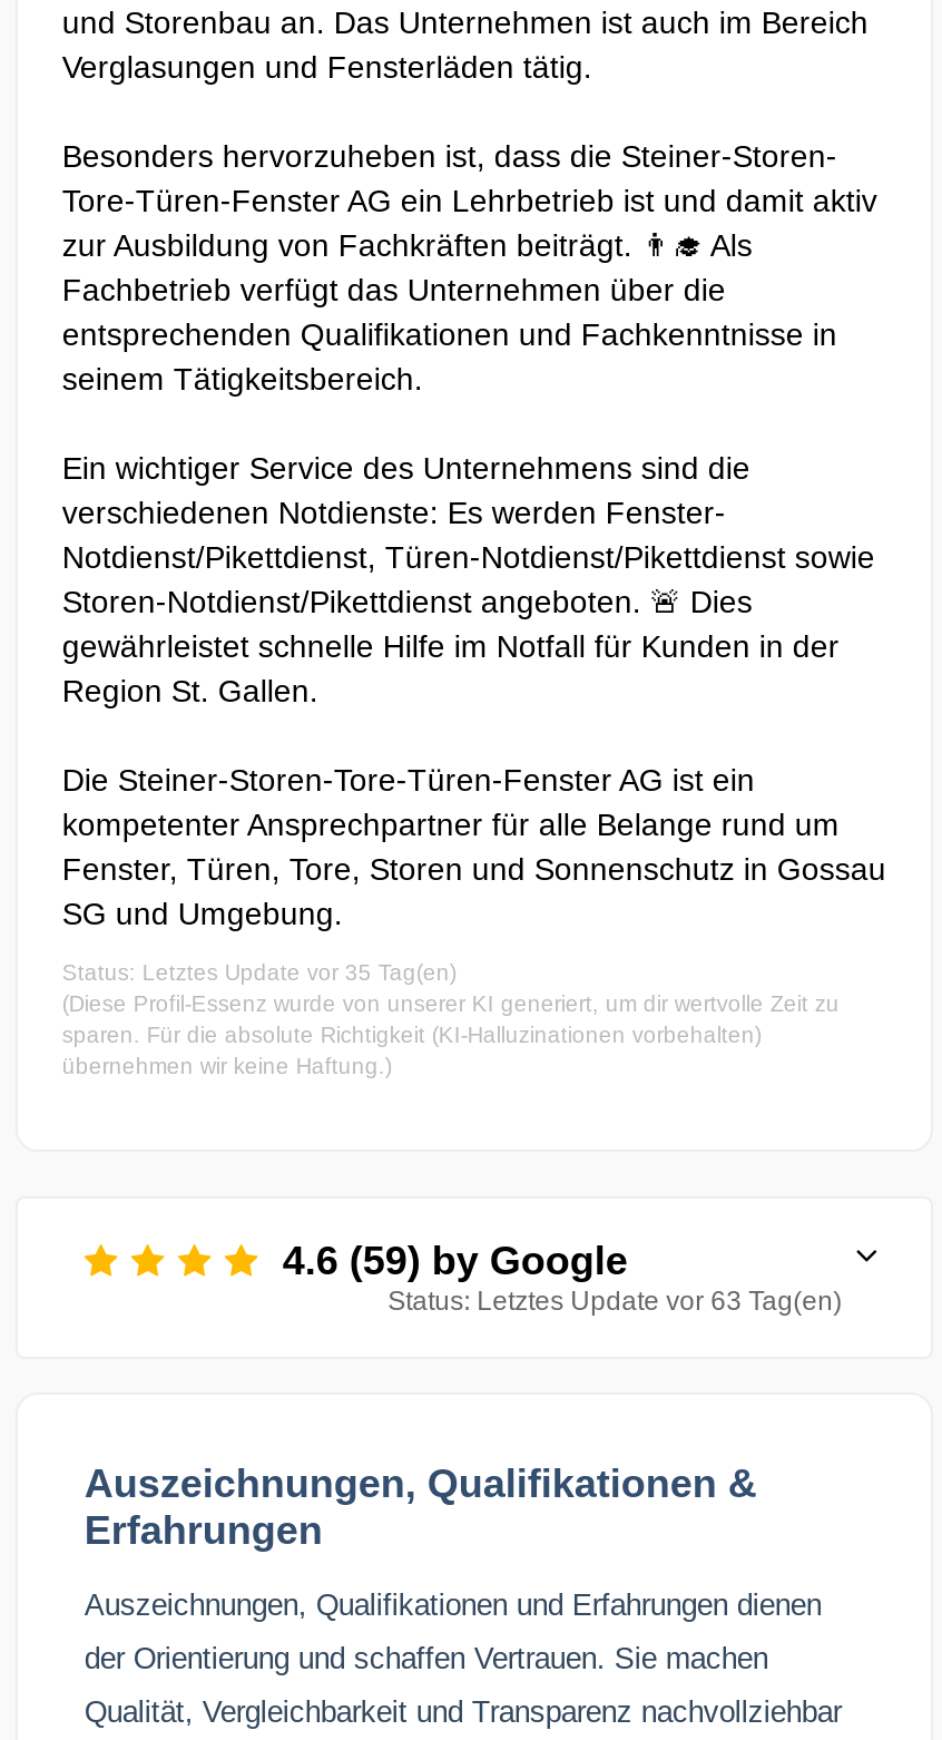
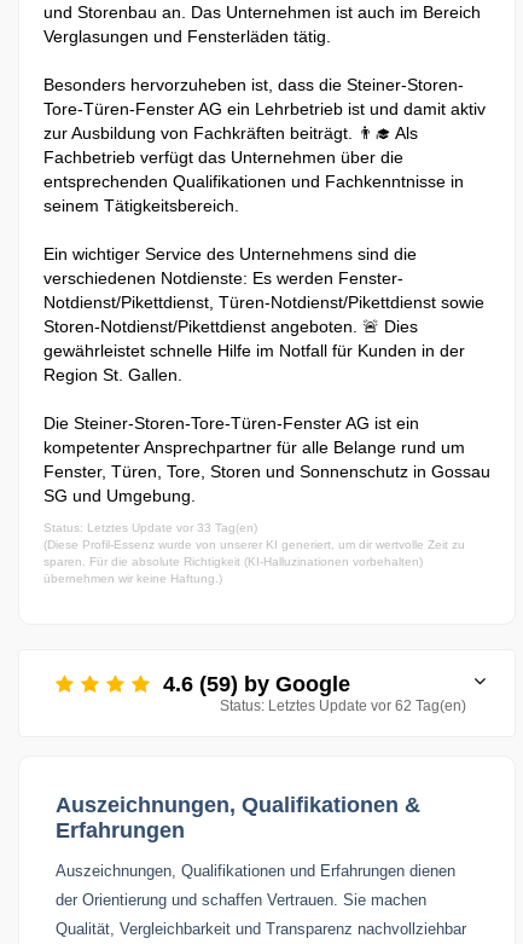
- Status: Letztes Update vor 35 Tag(en)
+ Status: Letztes Update vor 33 Tag(en)

- Status: Letztes Update vor 63 Tag(en)
+ Status: Letztes Update vor 62 Tag(en)
